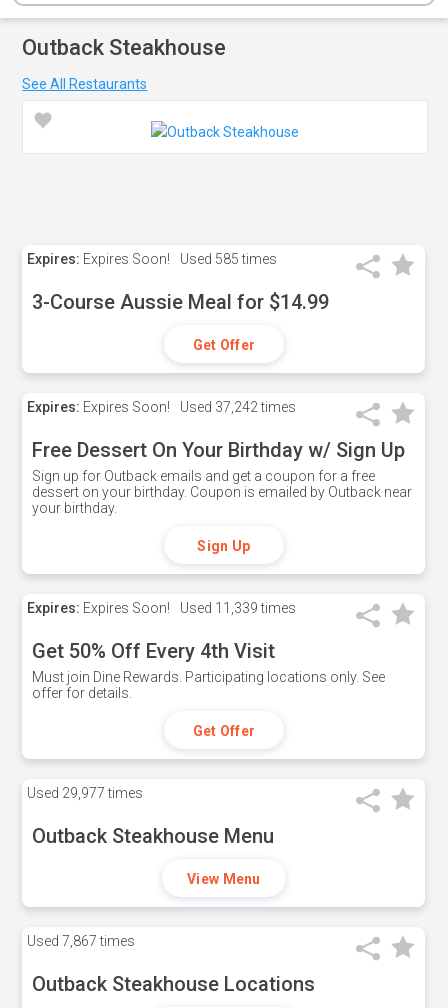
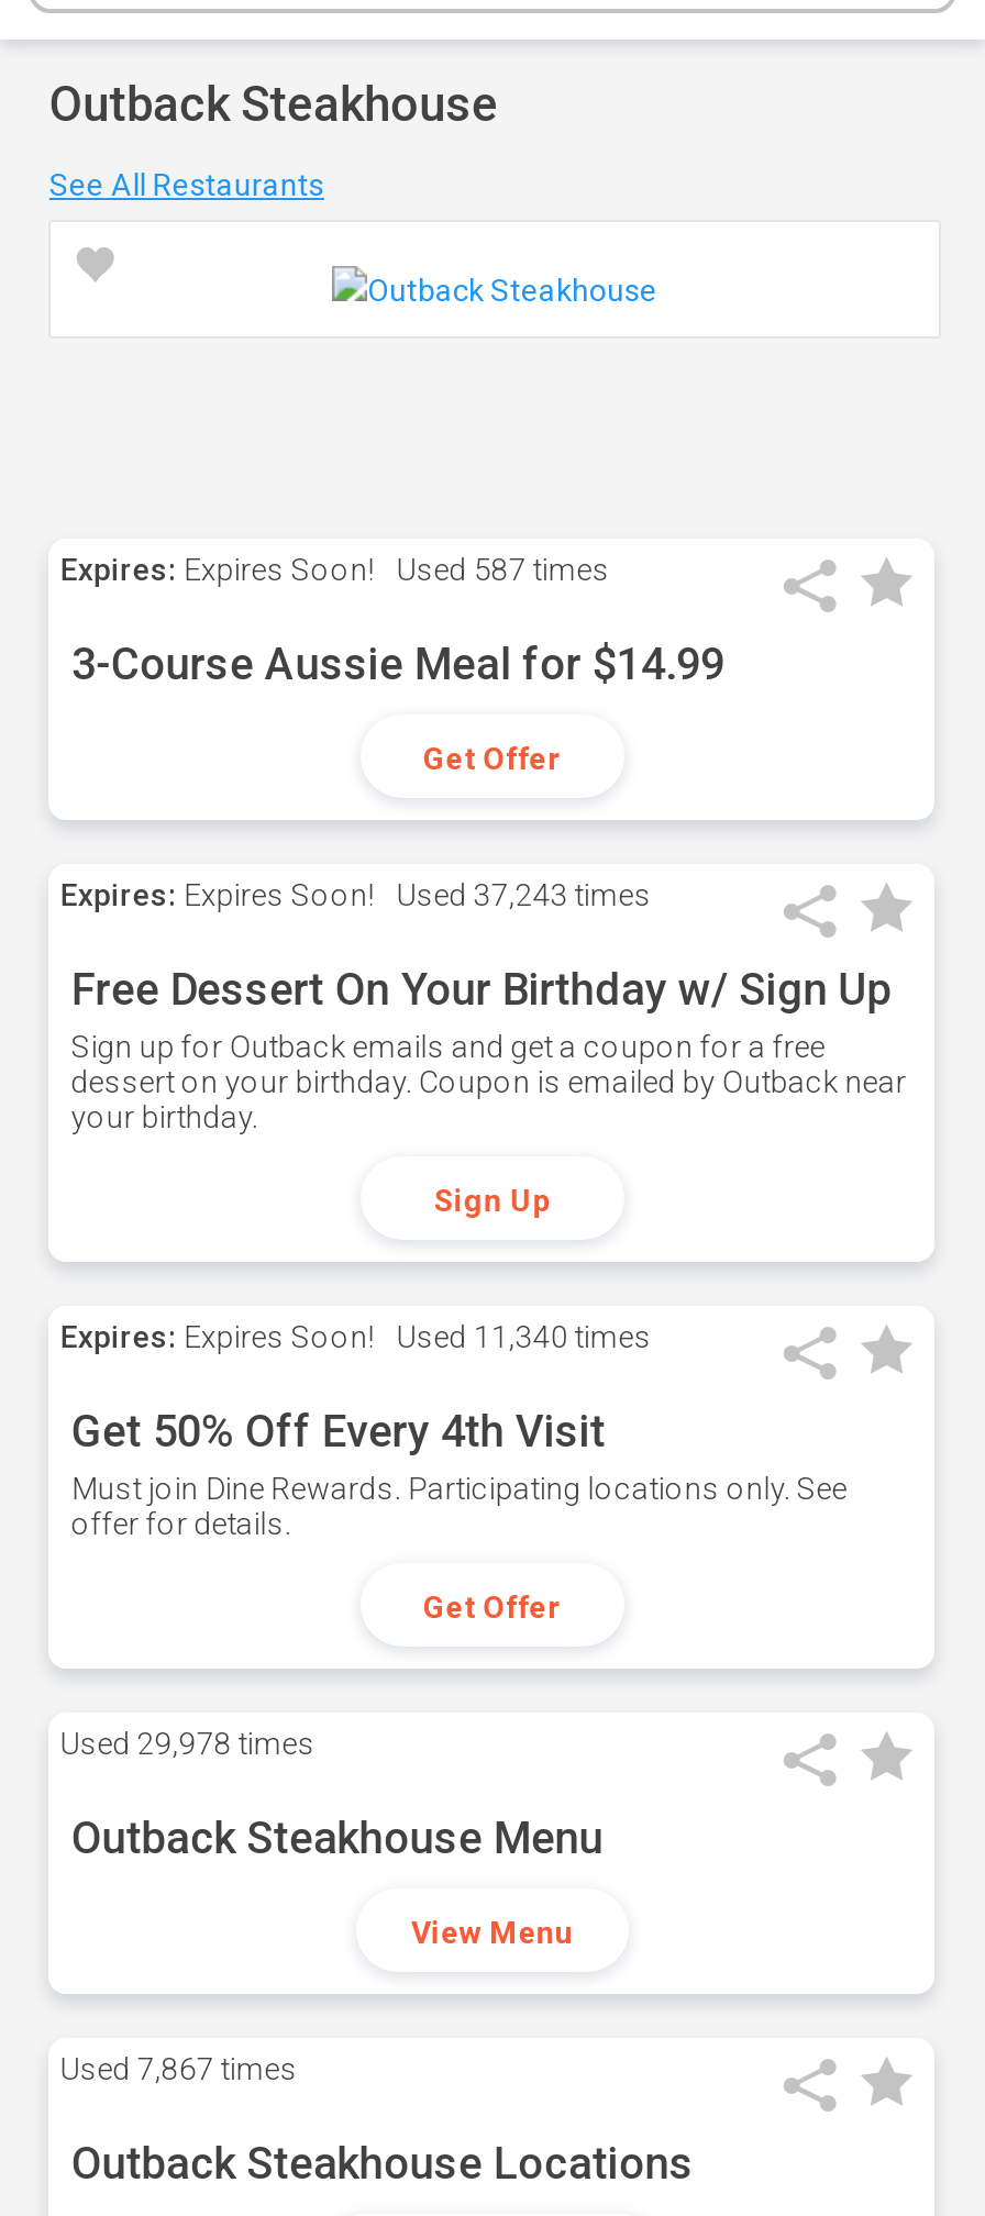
- Expires: Expires Soon! Used 585 times
+ Expires: Expires Soon! Used 587 times

- Expires: Expires Soon! Used 37,242 times
+ Expires: Expires Soon! Used 37,243 times

- Expires: Expires Soon! Used 11,339 times
+ Expires: Expires Soon! Used 11,340 times

- Used 29,977 times
+ Used 29,978 times
